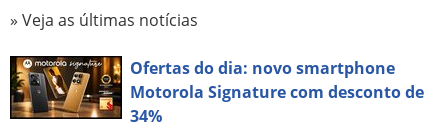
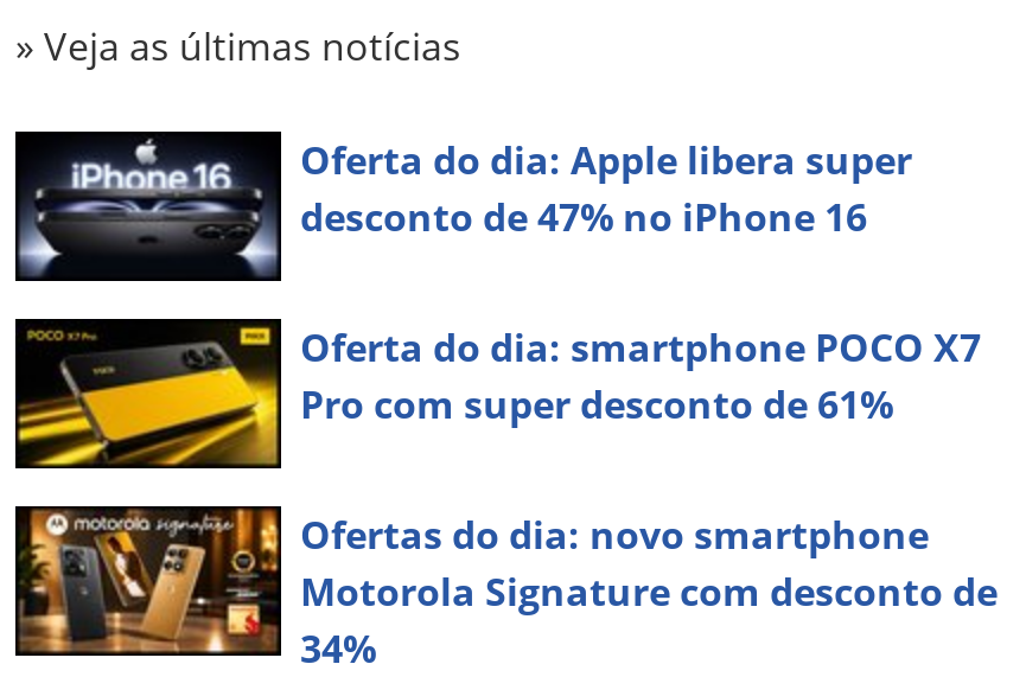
+ [image]

+ [image]
+ Oferta do dia: Apple libera super
+ desconto de 47% no iPhone 16
+ Oferta do dia: smartphone POCO X7
+ Pro com super desconto de 61%
